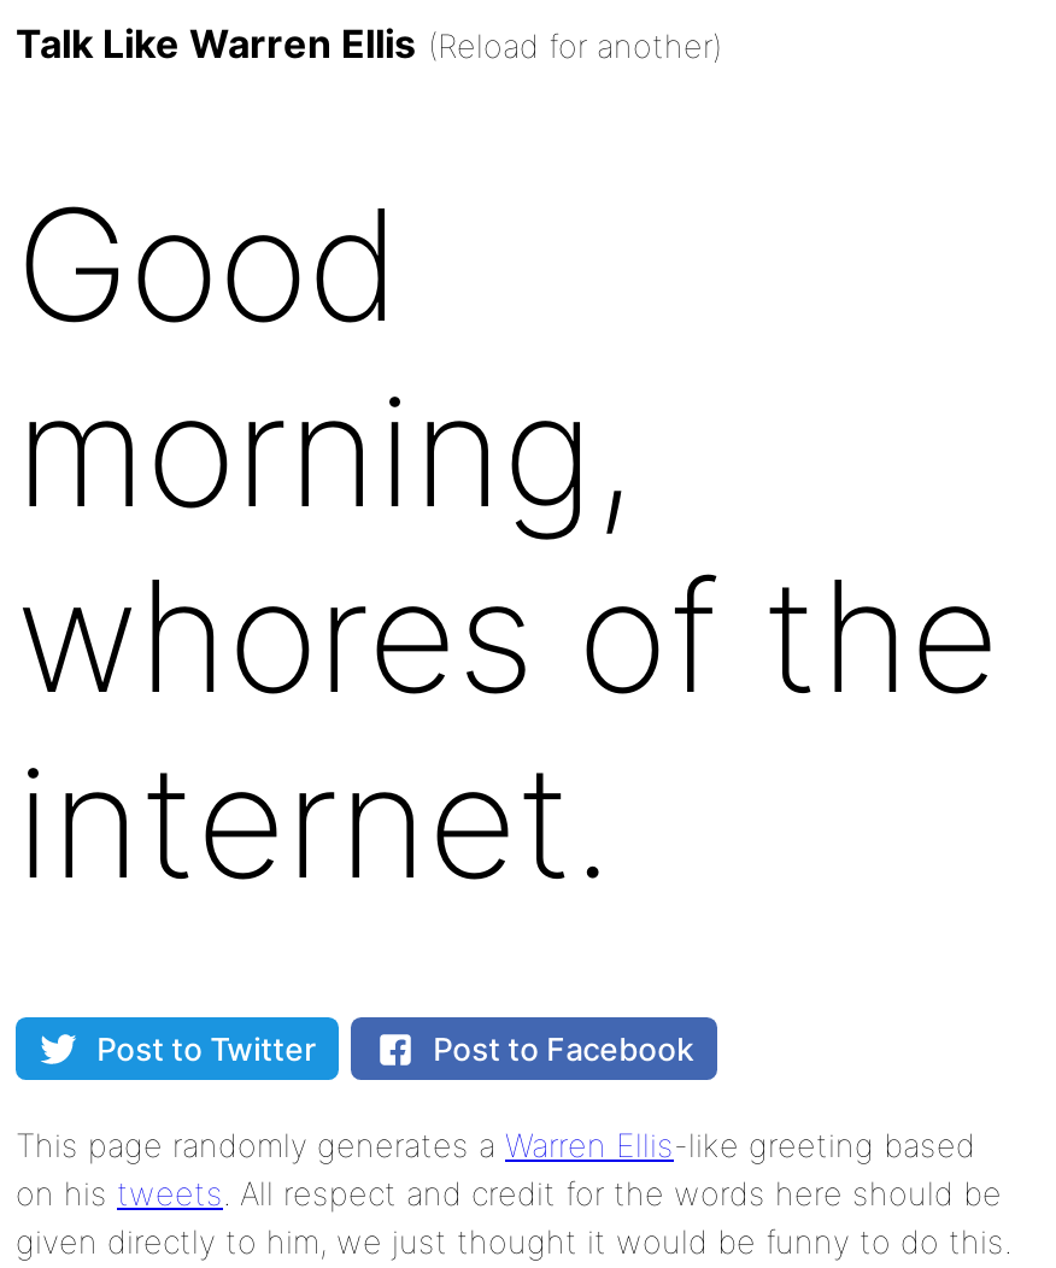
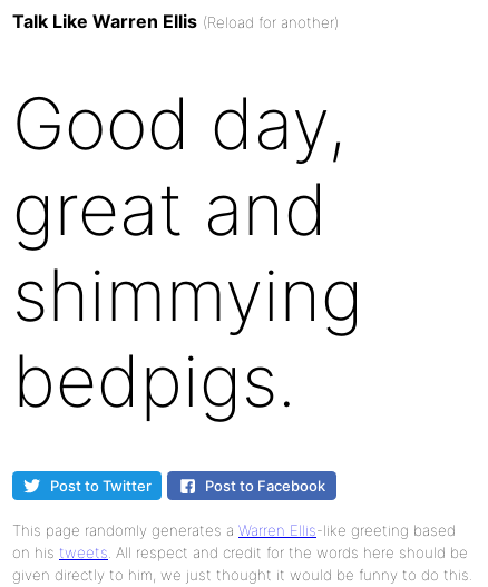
- Good
- morning,
- whores of the
- internet.
+ Good day,
+ great and
+ shimmying
+ bedpigs.
